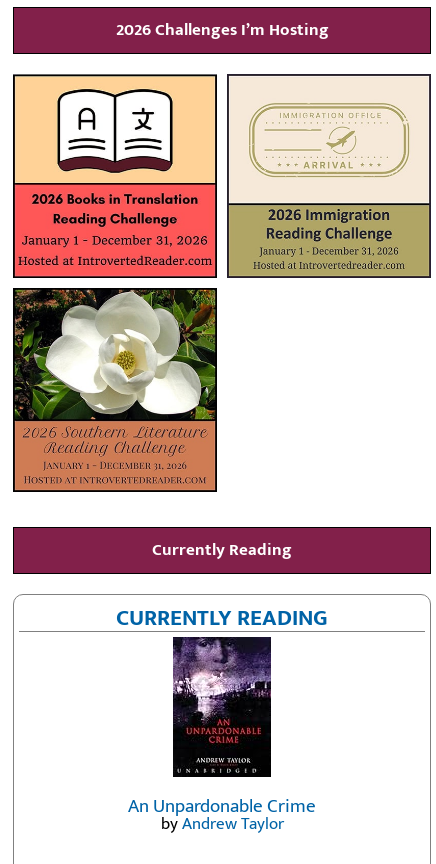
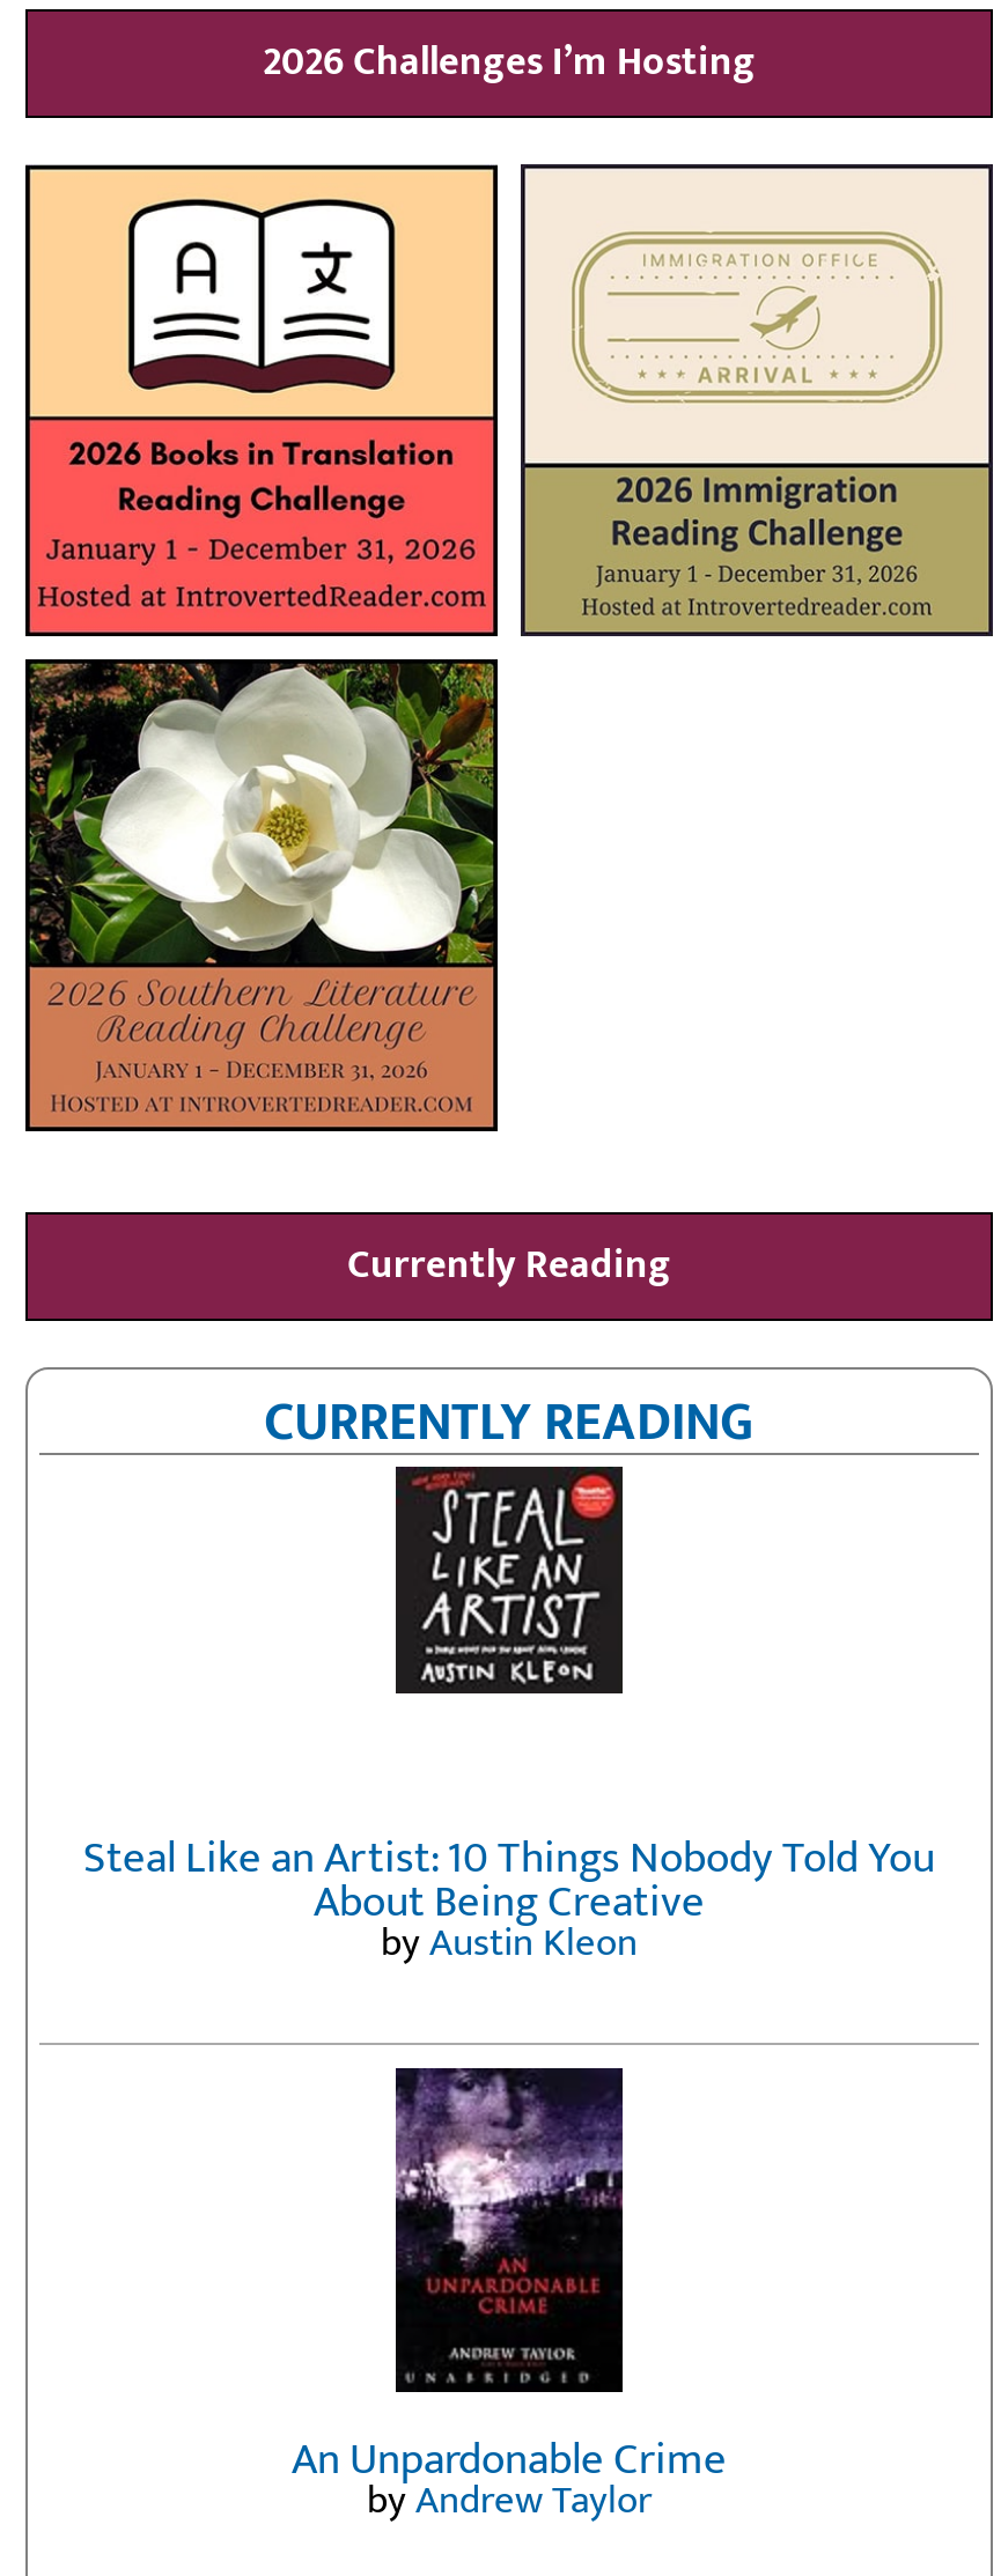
+ [image]
+ Steal Like an Artist: 10 Things Nobody Told You
+ About Being Creative
+ byAustin Kleon
